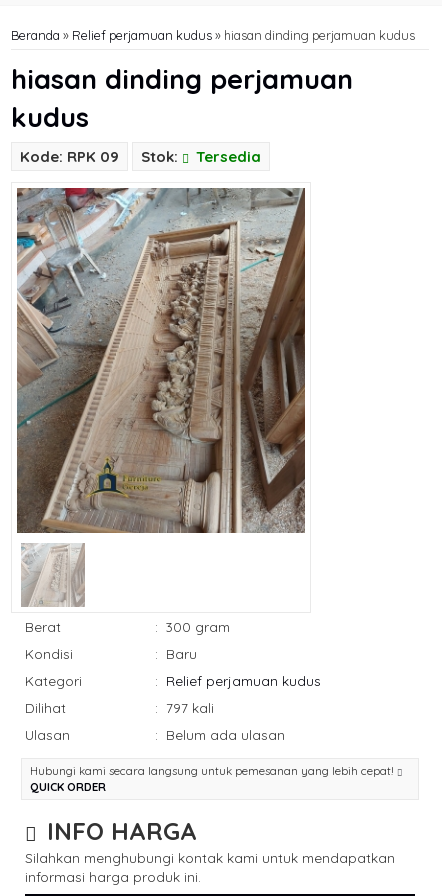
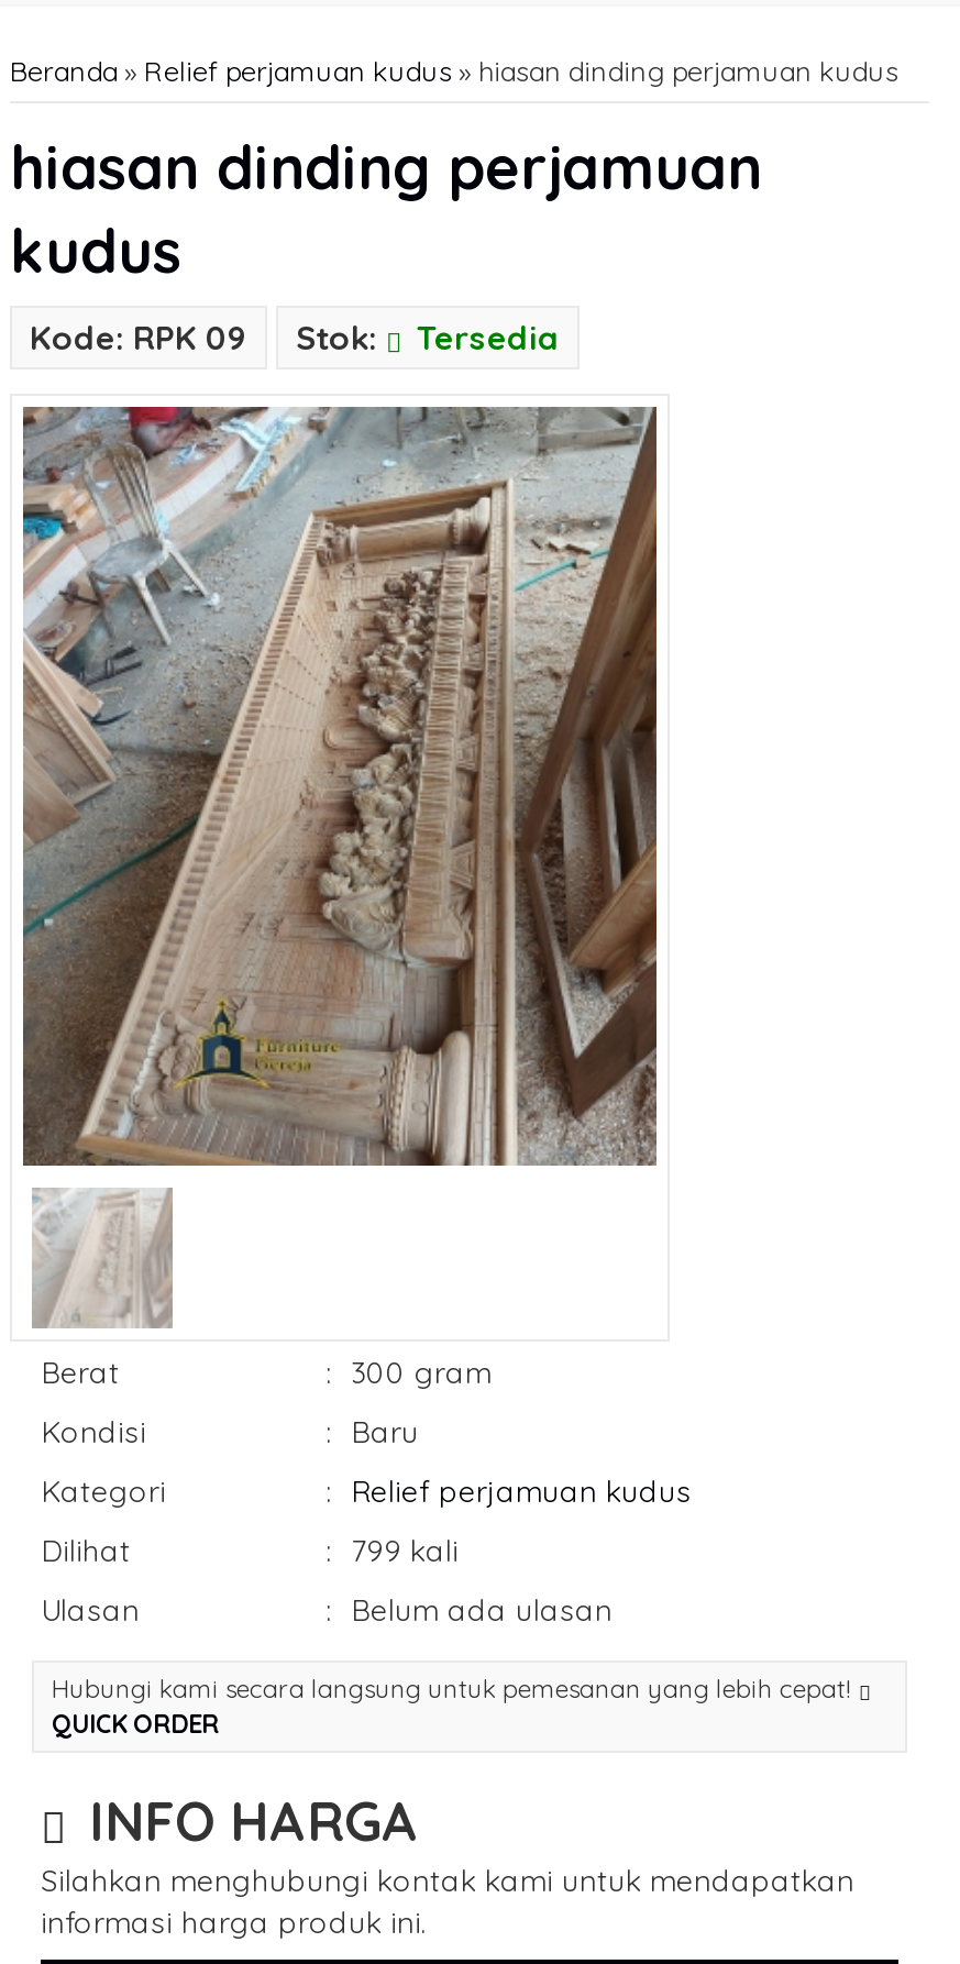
- : 797 kali
+ : 799 kali
